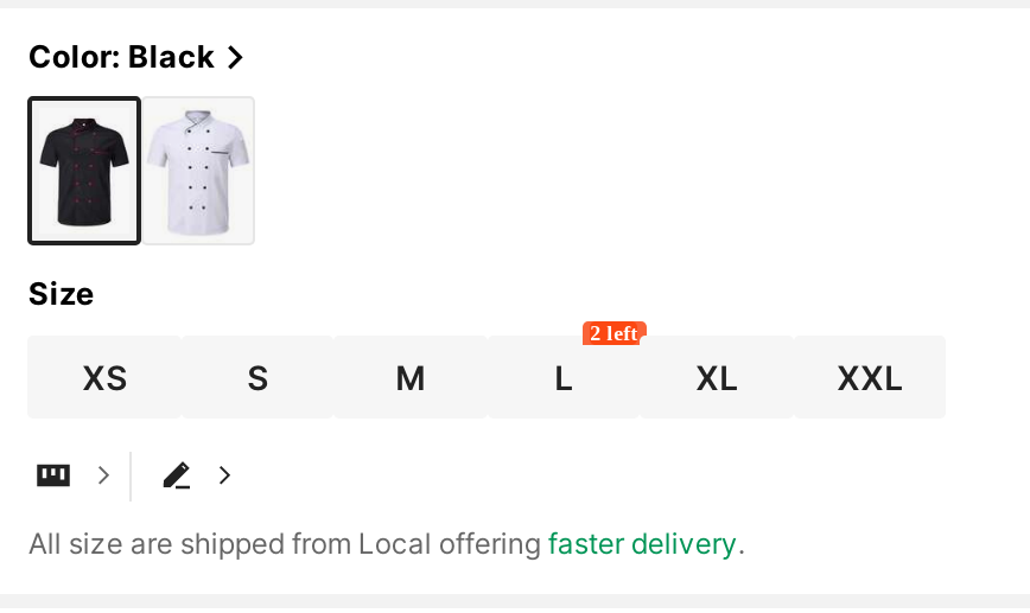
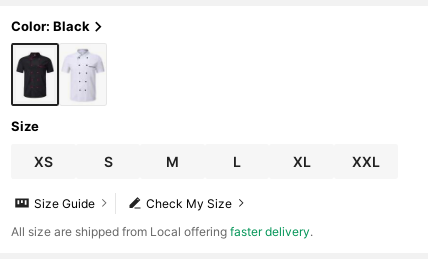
- 2 left

+ Check My Size
+ Size Guide
